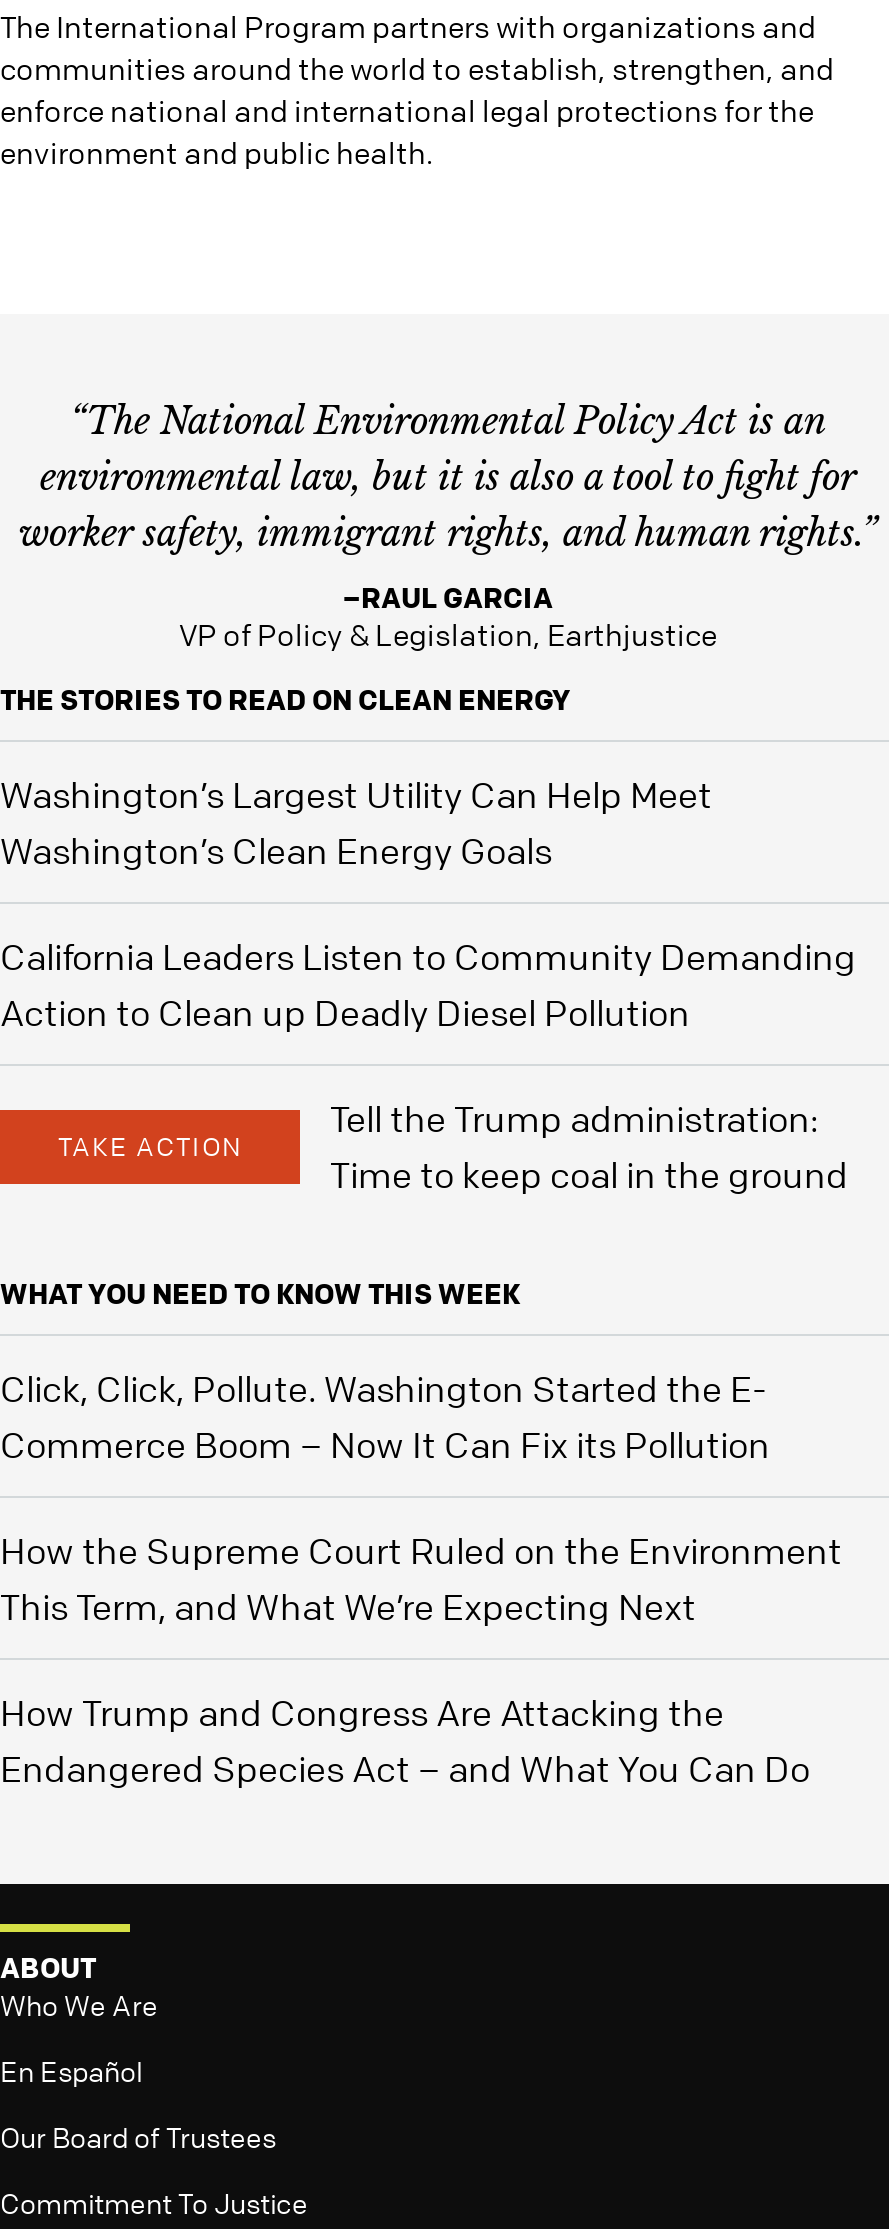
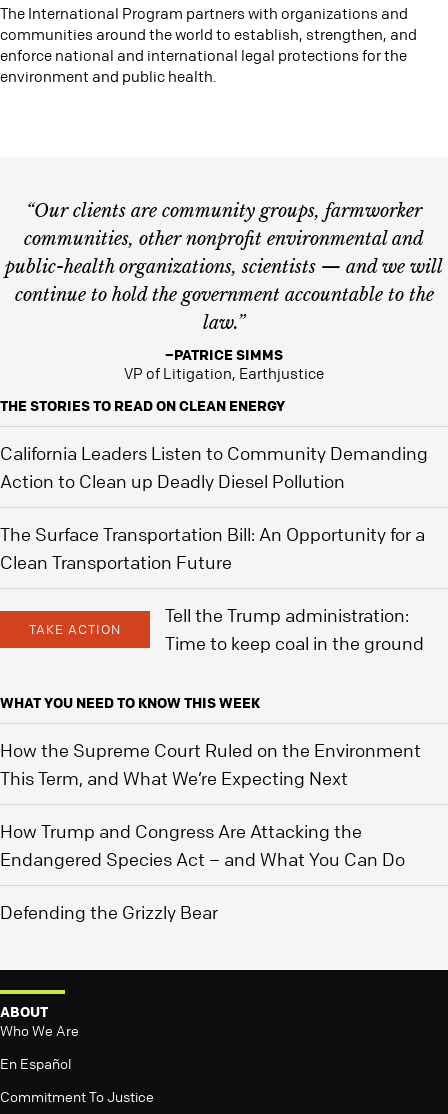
- “The National Environmental Policy Act is an
- environmental law, but it is also a tool to fight for
- worker safety, immigrant rights, and human rights.”
+ “Our clients are community groups, farmworker
+ communities, other nonprofit environmental and
+ public-health organizations, scientists — and we will
+ continue to hold the government accountable to the
+ law.”

- –RAUL GARCIA
- VP of Policy & Legislation, Earthjustice
+ –PATRICE SIMMS
+ VP of Litigation, Earthjustice

moved down: THE STORIES TO READ ON CLEAN ENERGY

- Washington’s Largest Utility Can Help Meet
- Washington’s Clean Energy Goals

moved up: California Leaders Listen to Community Demanding | Action to Clean up Deadly Diesel Pollution

+ The Surface Transportation Bill: An Opportunity for a
+ Clean Transportation Future

moved down: TAKE ACTION | Tell the Trump administration: | Time to keep coal in the ground | WHAT YOU NEED TO KNOW THIS WEEK

- Click, Click, Pollute. Washington Started the E-
- Commerce Boom – Now It Can Fix its Pollution

moved up: How the Supreme Court Ruled on the Environment | This Term, and What We’re Expecting Next | How Trump and Congress Are Attacking the | Endangered Species Act – and What You Can Do

+ Defending the Grizzly Bear

moved down: ABOUT | Who We Are | En Español

- Our Board of Trustees
